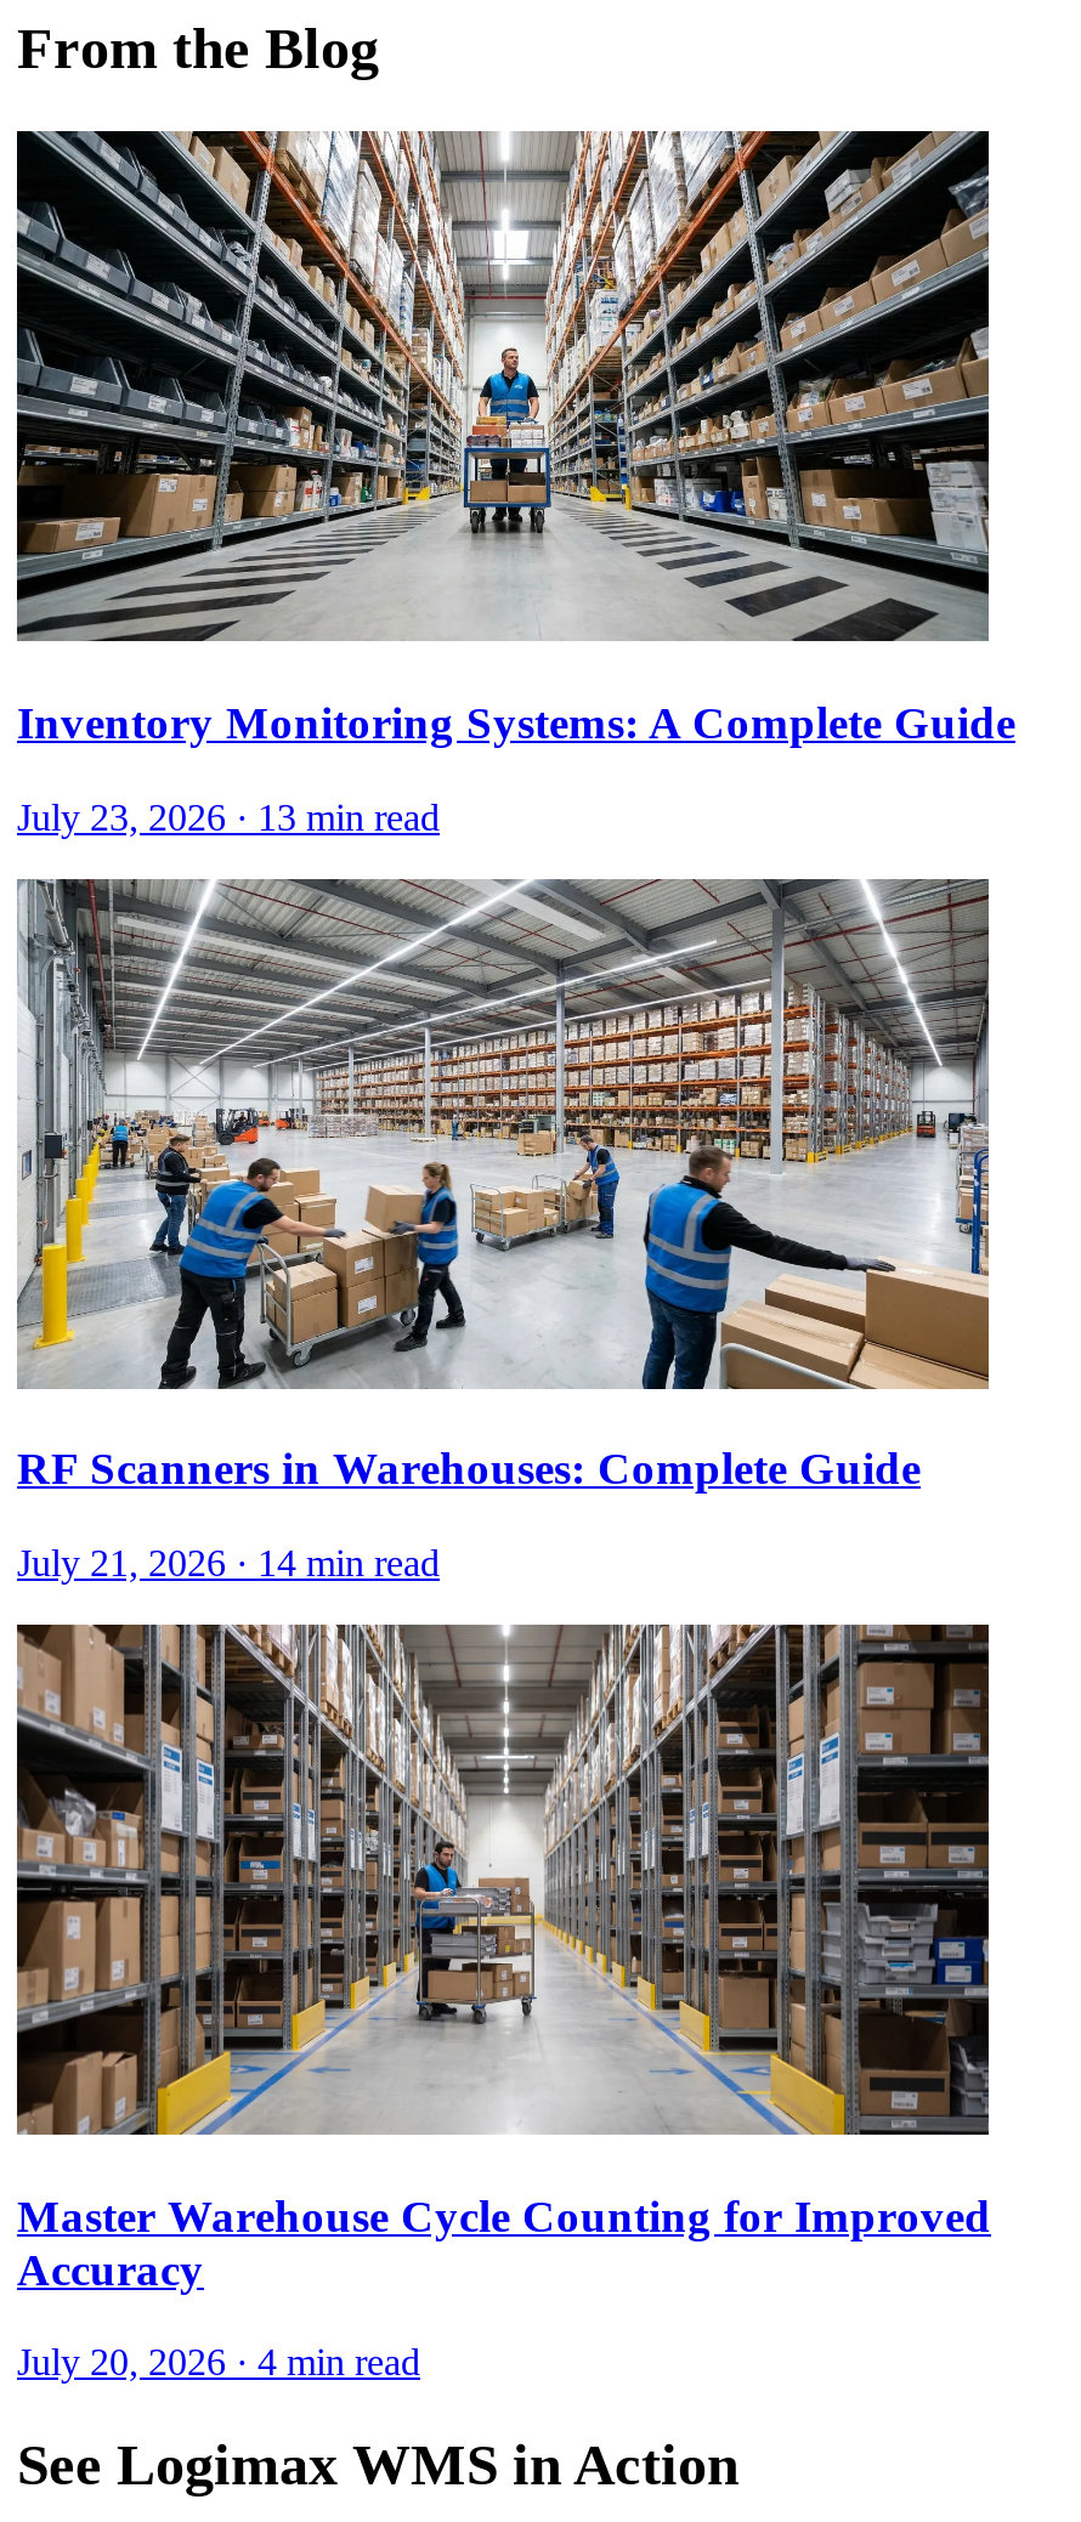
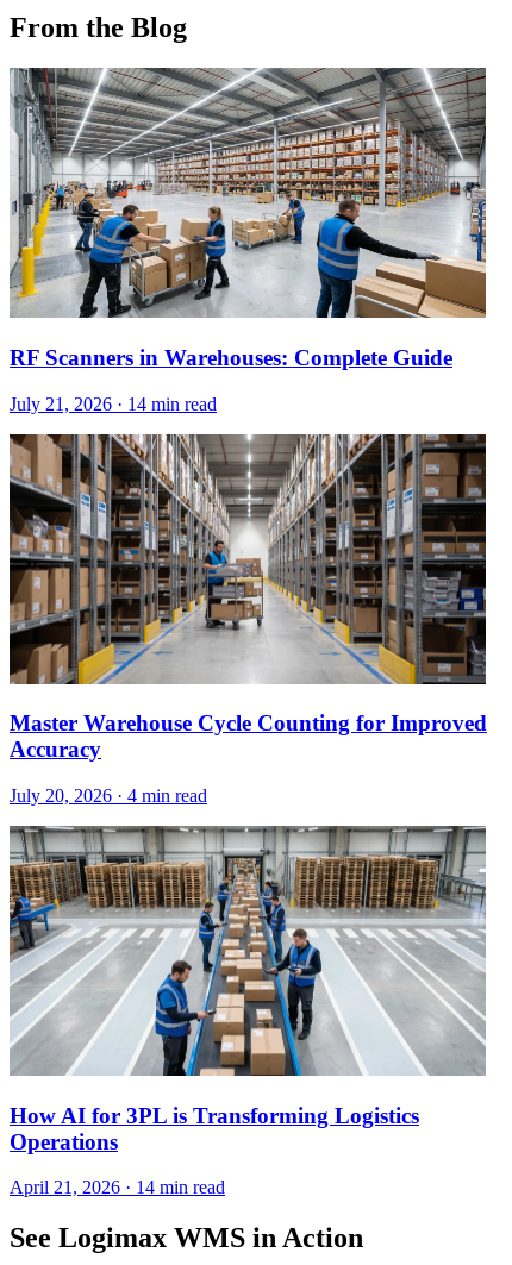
- [image]
- Inventory Monitoring Systems: A Complete Guide
- July 23, 2026 · 13 min read

moved up: [image] | RF Scanners in Warehouses: Complete Guide | July 21, 2026 · 14 min read | Master Warehouse Cycle Counting for Improved | Accuracy | July 20, 2026 · 4 min read

+ [image]
+ How AI for 3PL is Transforming Logistics
+ Operations
+ April 21, 2026 · 14 min read
